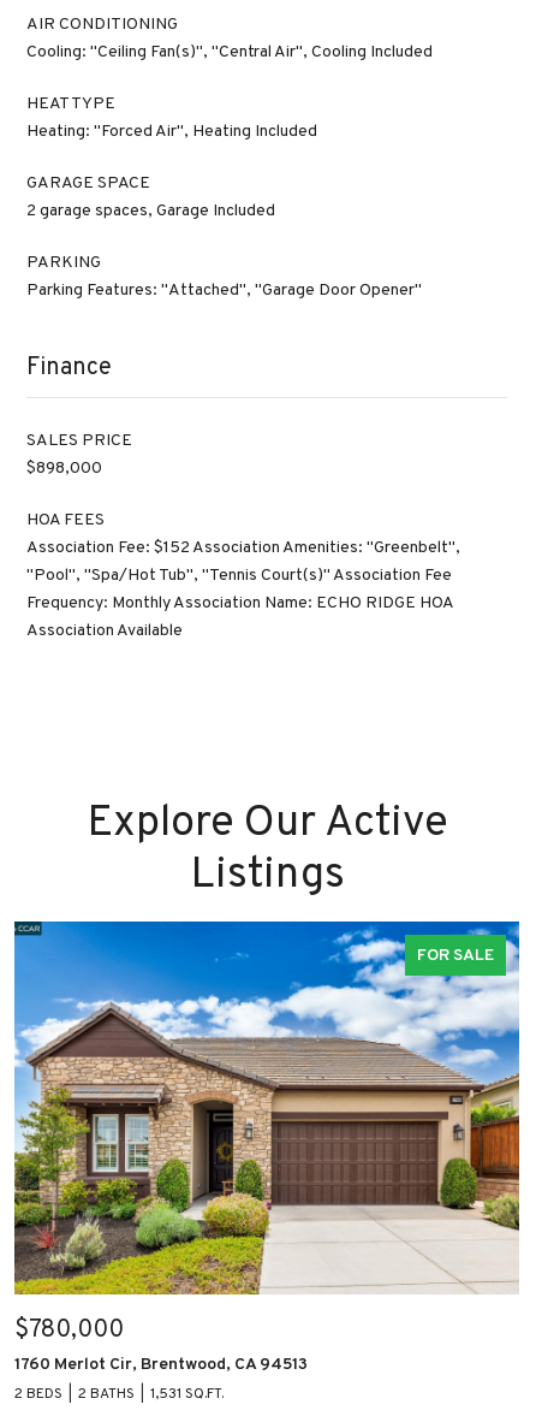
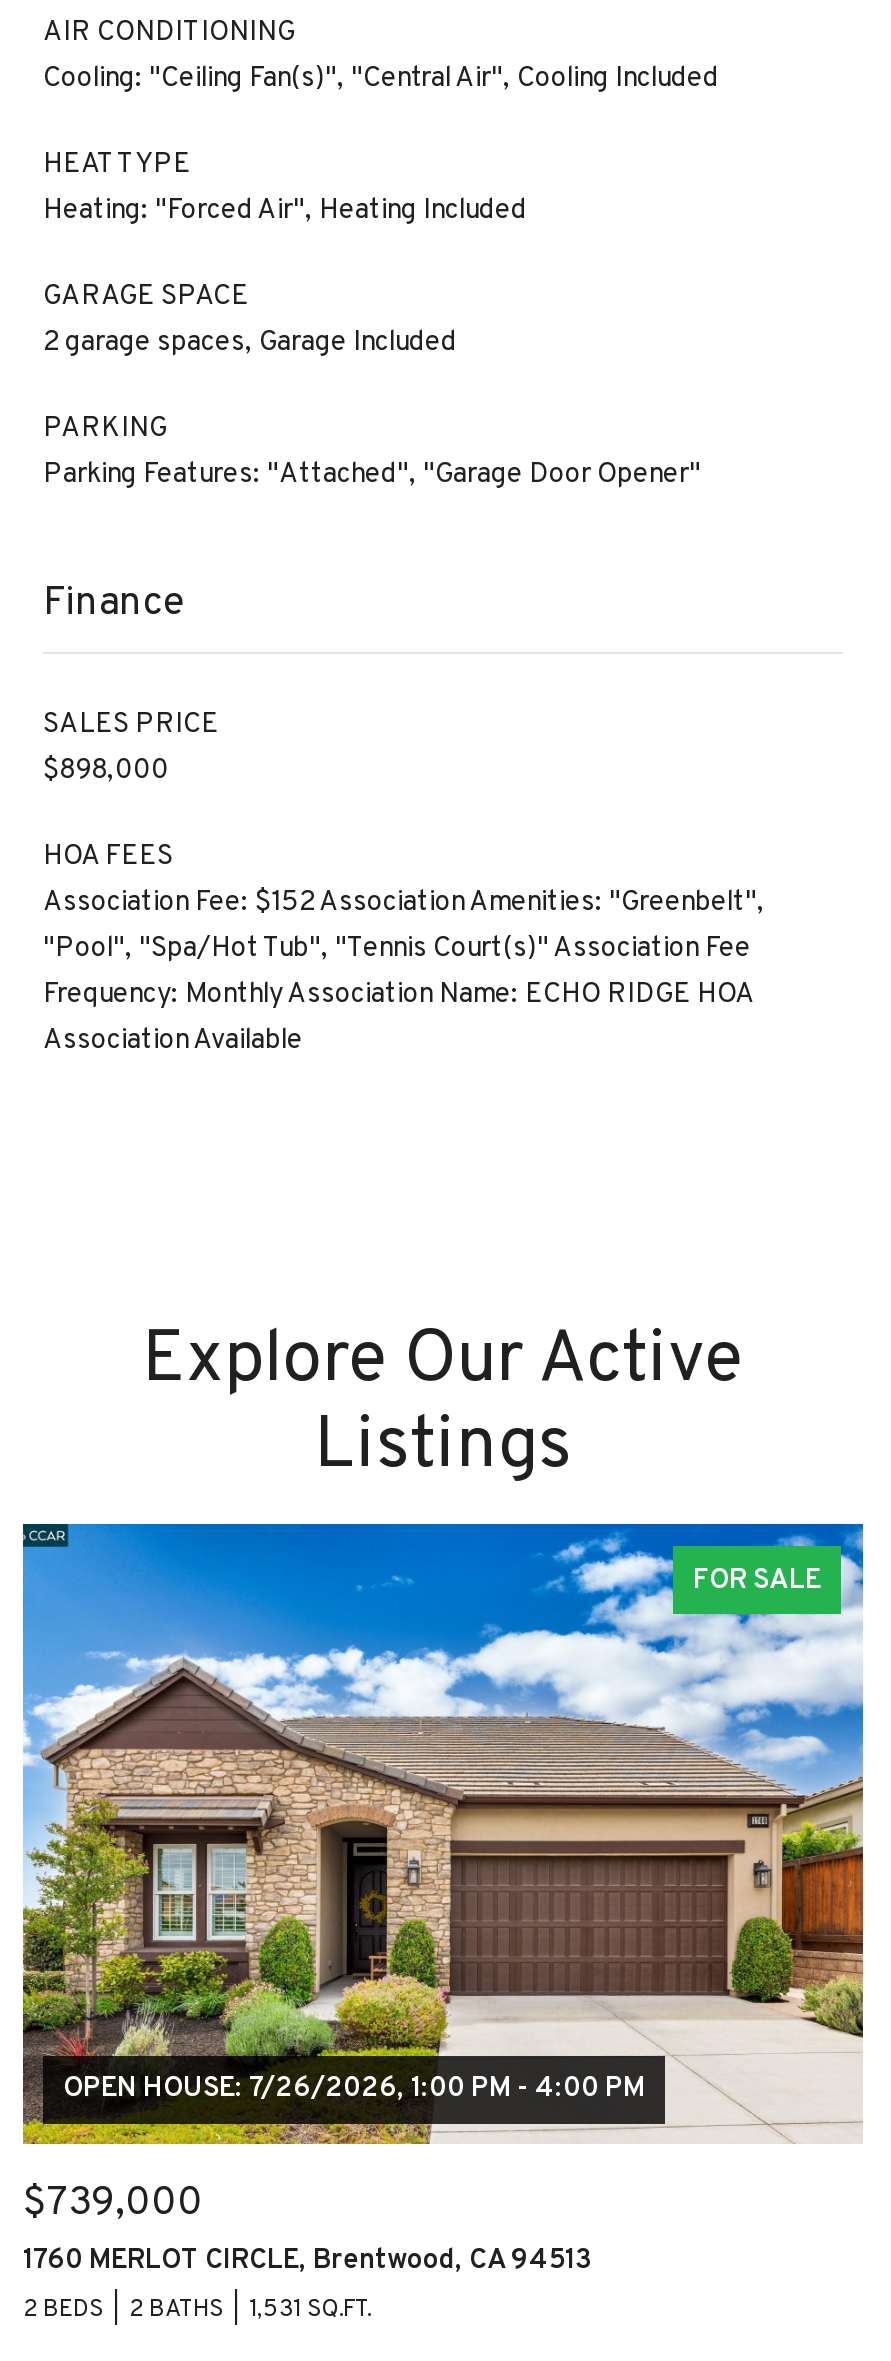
- $780,000
- 1760 Merlot Cir, Brentwood, CA 94513
+ OPEN HOUSE: 7/26/2026, 1:00 PM - 4:00 PM
+ $739,000
+ 1760 MERLOT CIRCLE, Brentwood, CA 94513
